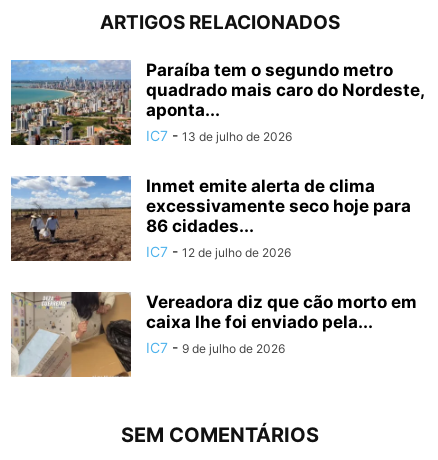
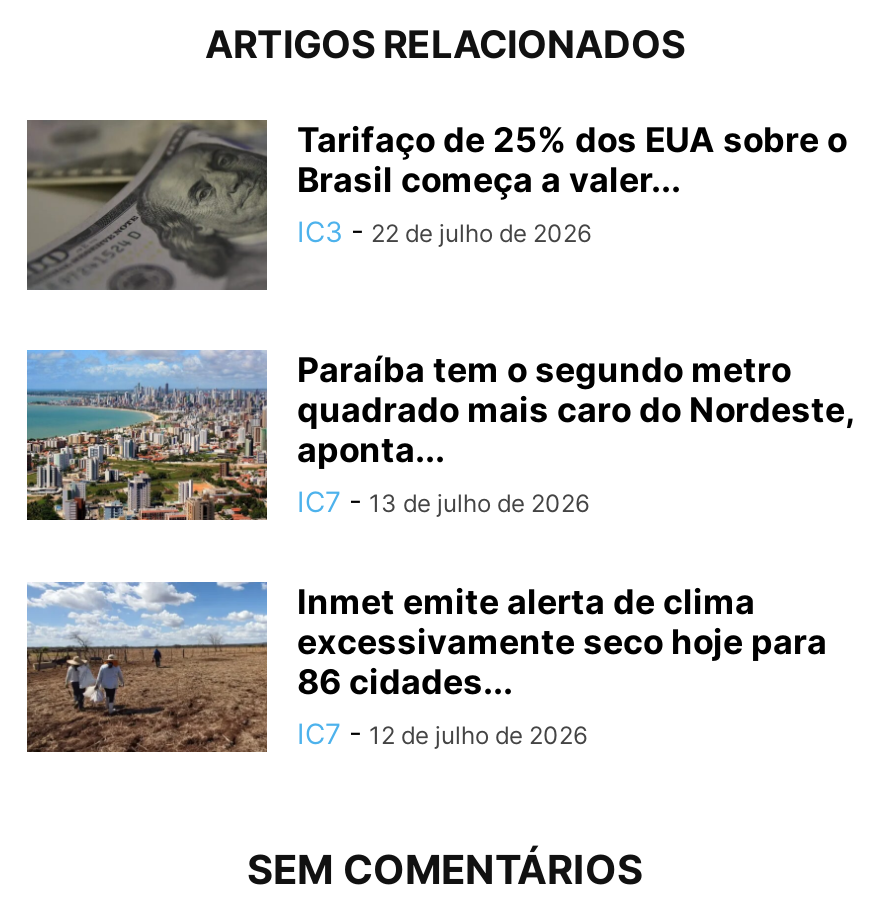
+ [image]
+ Tarifaço de 25% dos EUA sobre o
+ Brasil começa a valer...
+ IC3 - 22 de julho de 2026

moved down: [image] | Paraíba tem o segundo metro | quadrado mais caro do Nordeste, | ... | 86 cidades... | IC7 - 12 de julho de 2026

- [image]
- Vereadora diz que cão morto em
- caixa lhe foi enviado pela...
- IC7 - 9 de julho de 2026
